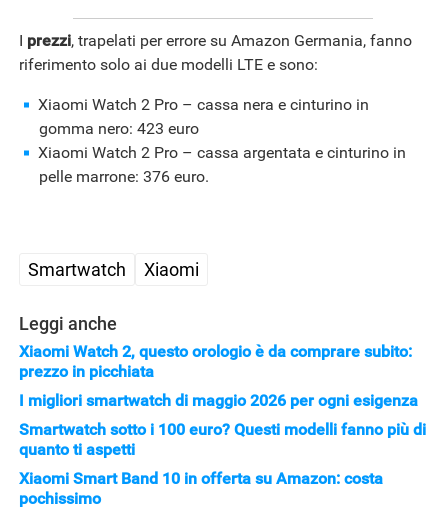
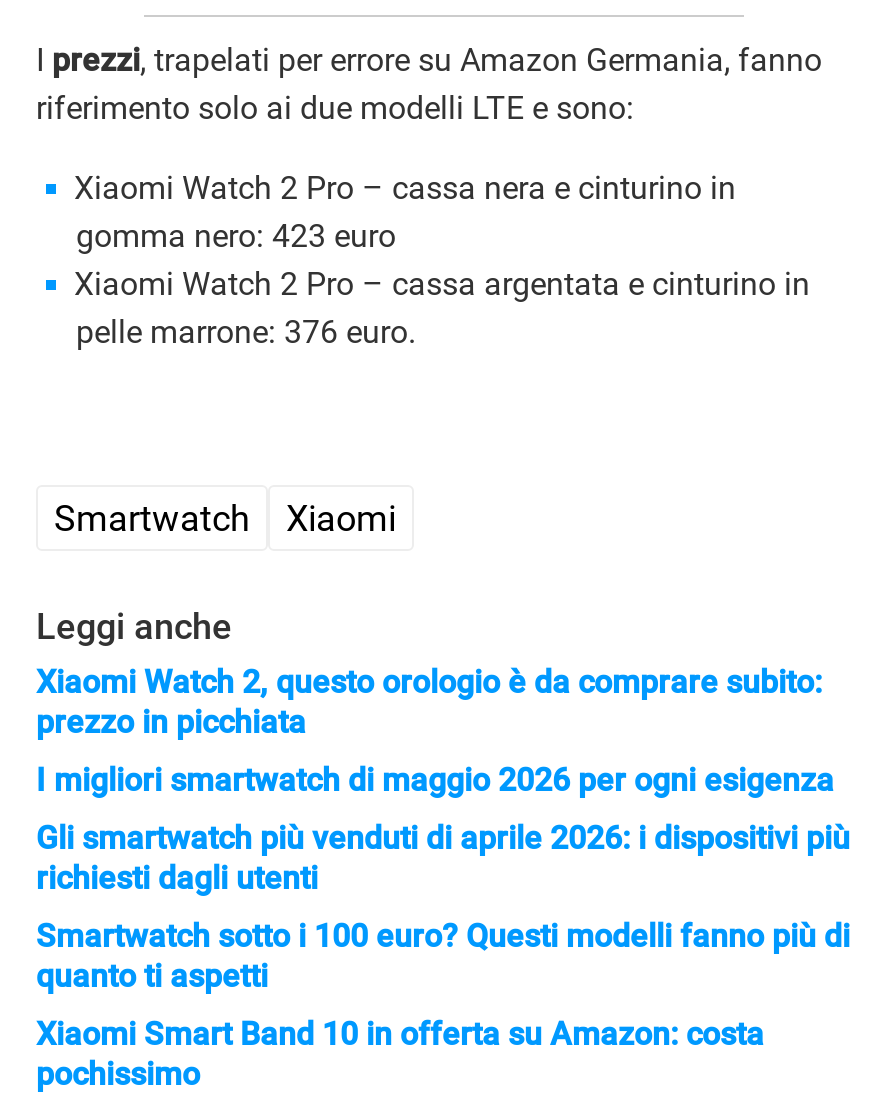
+ Gli smartwatch più venduti di aprile 2026: i dispositivi più
+ richiesti dagli utenti
